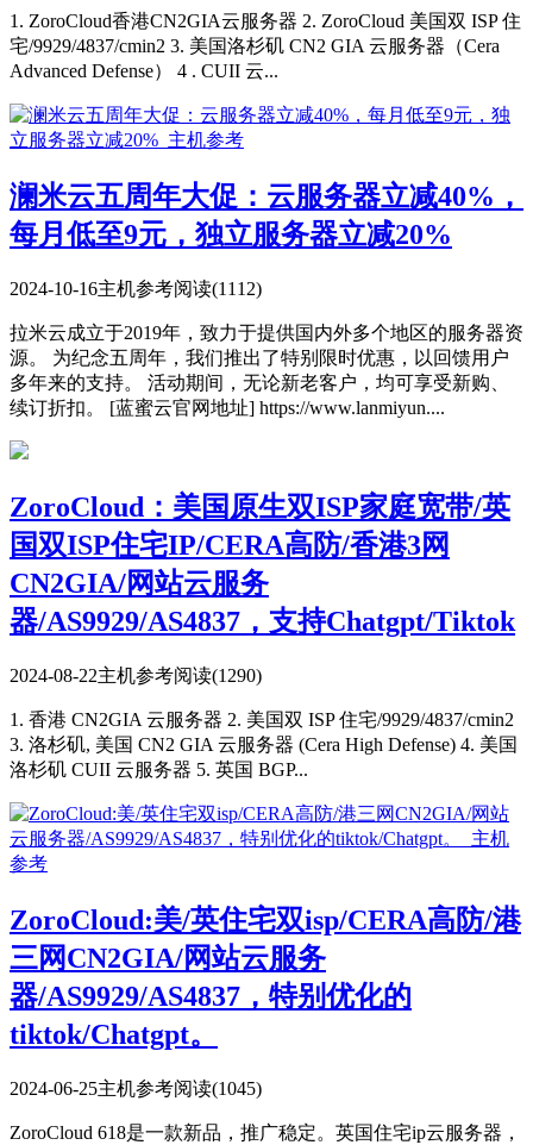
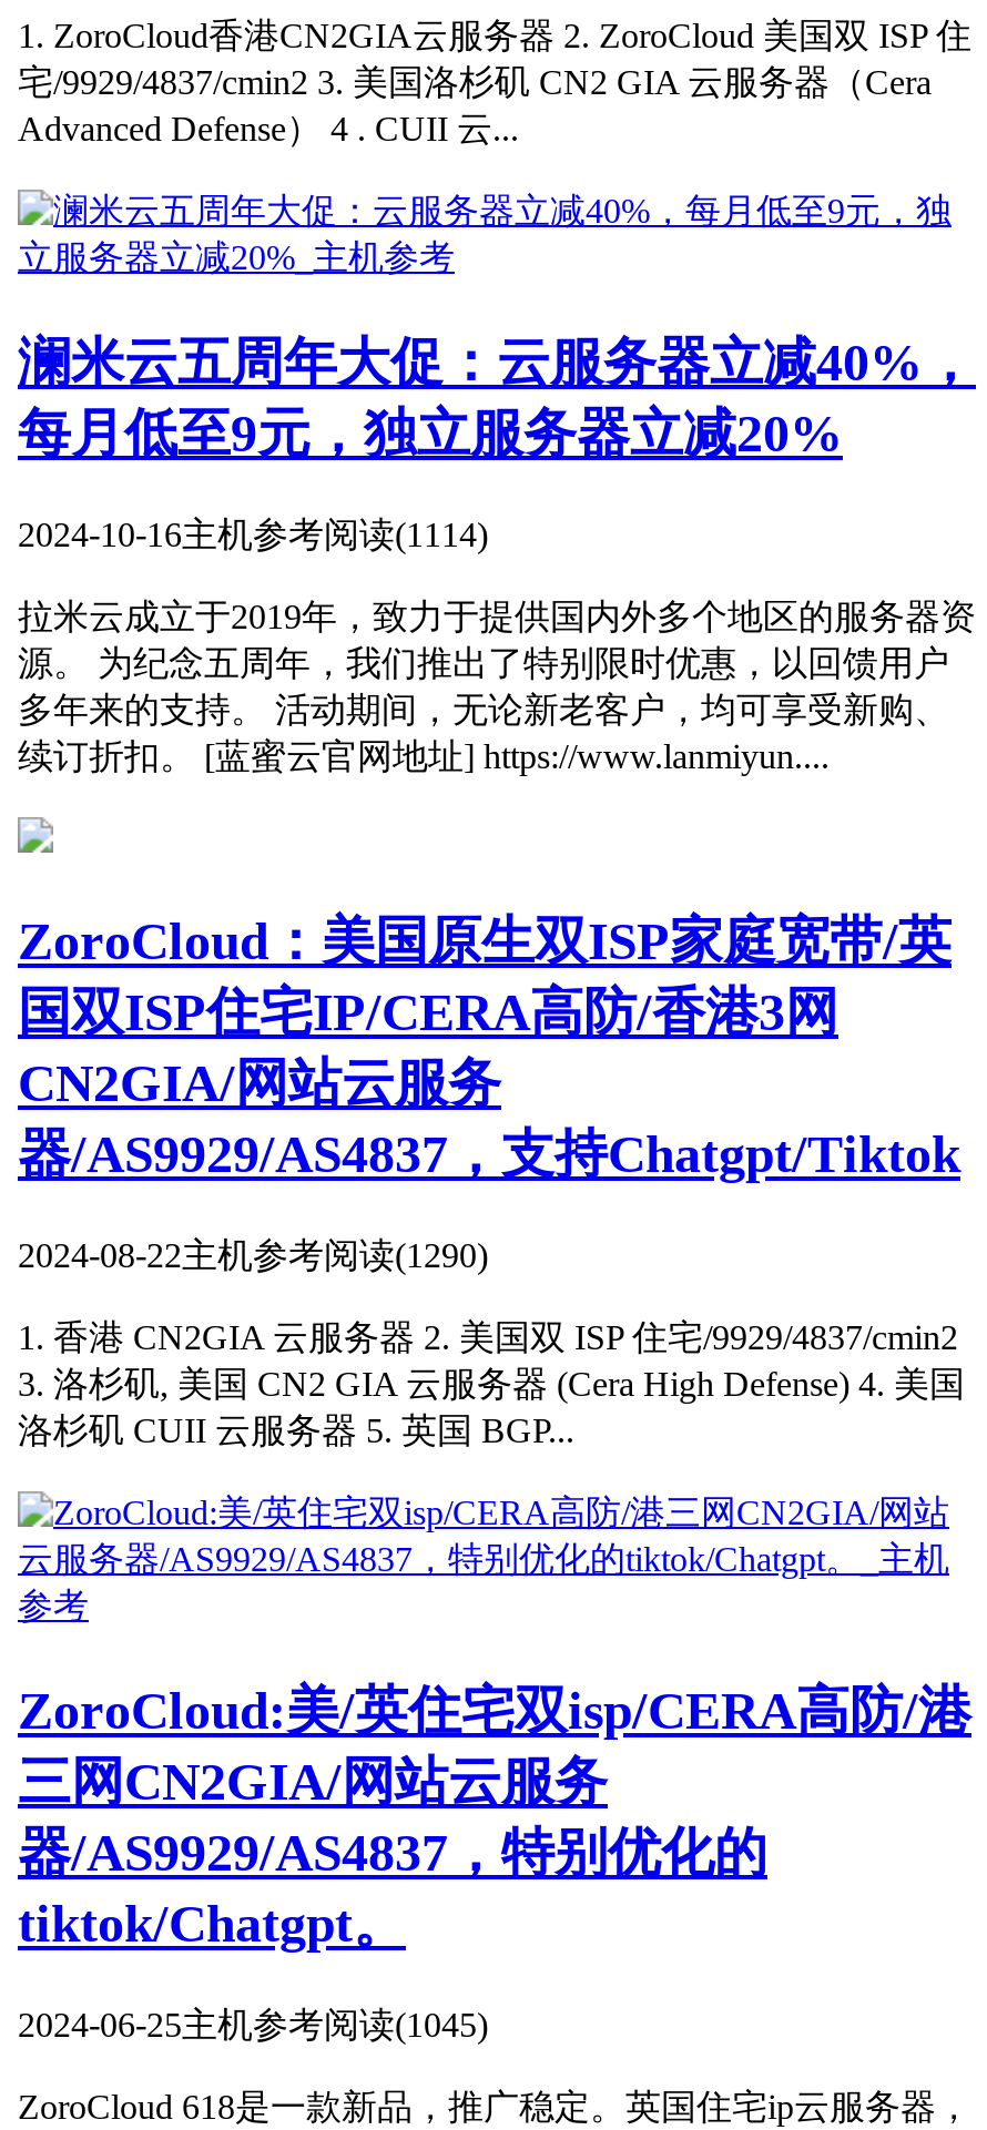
- 2024-10-16主机参考阅读(1112)
+ 2024-10-16主机参考阅读(1114)
